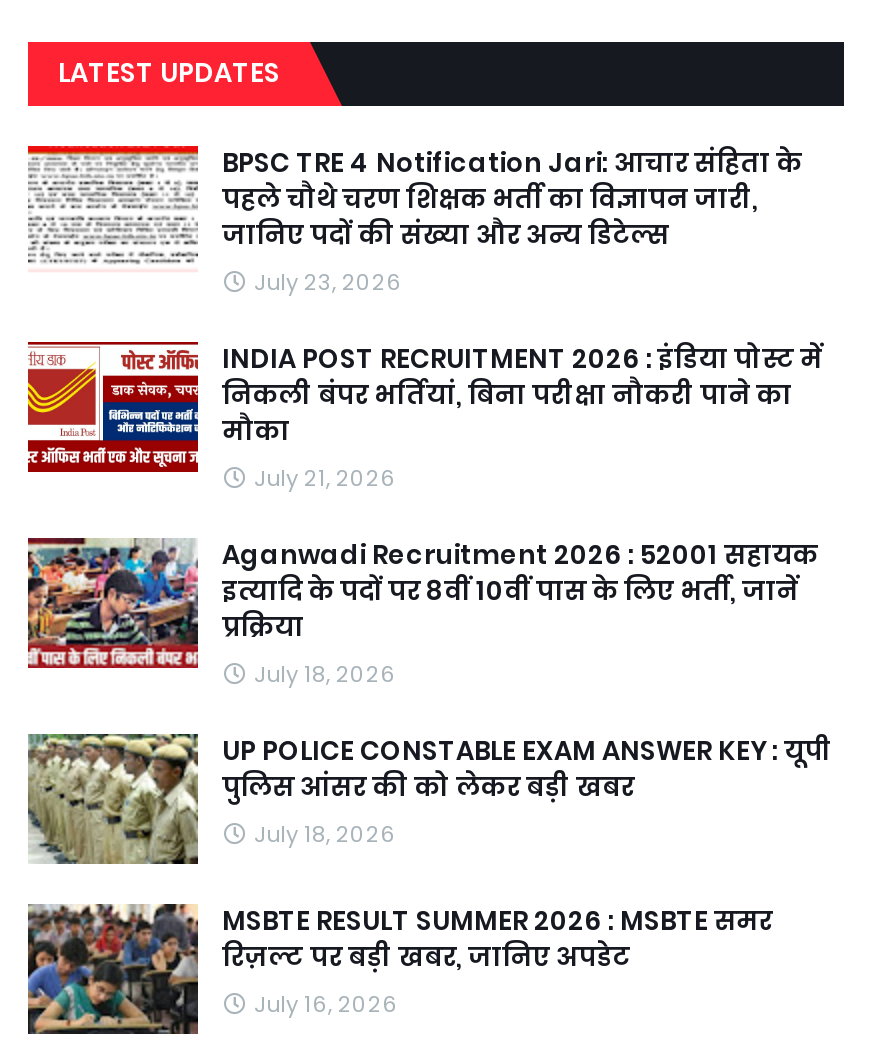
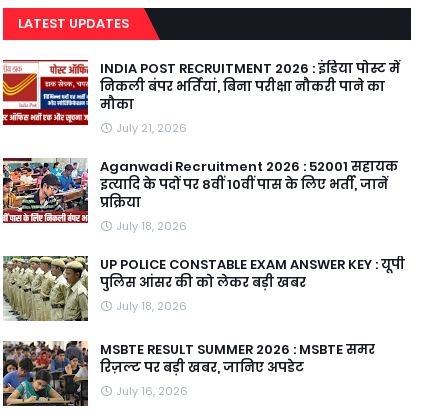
- [image]
- BPSC TRE 4 Notification Jari: आचार संहिता के
- पहले चौथे चरण शिक्षक भर्ती का विज्ञापन जारी,
- जानिए पदों की संख्या और अन्य डिटेल्स
- July 23, 2026
